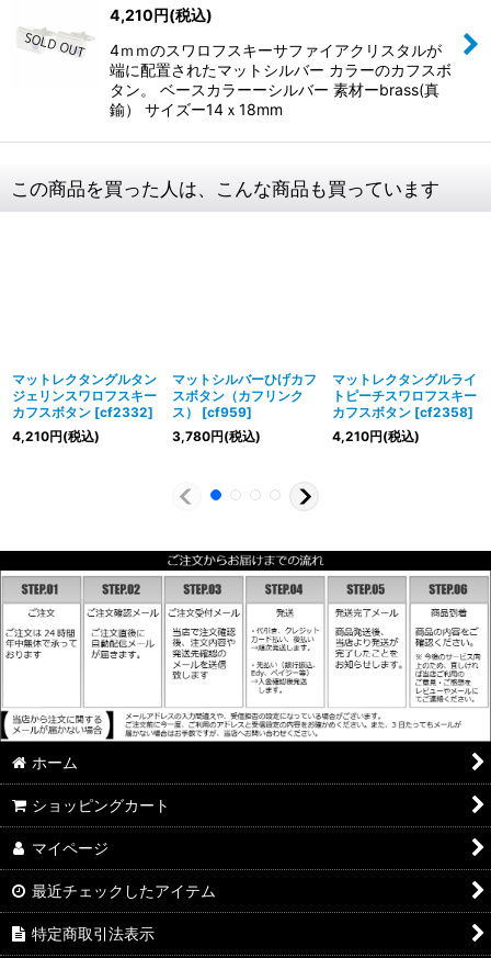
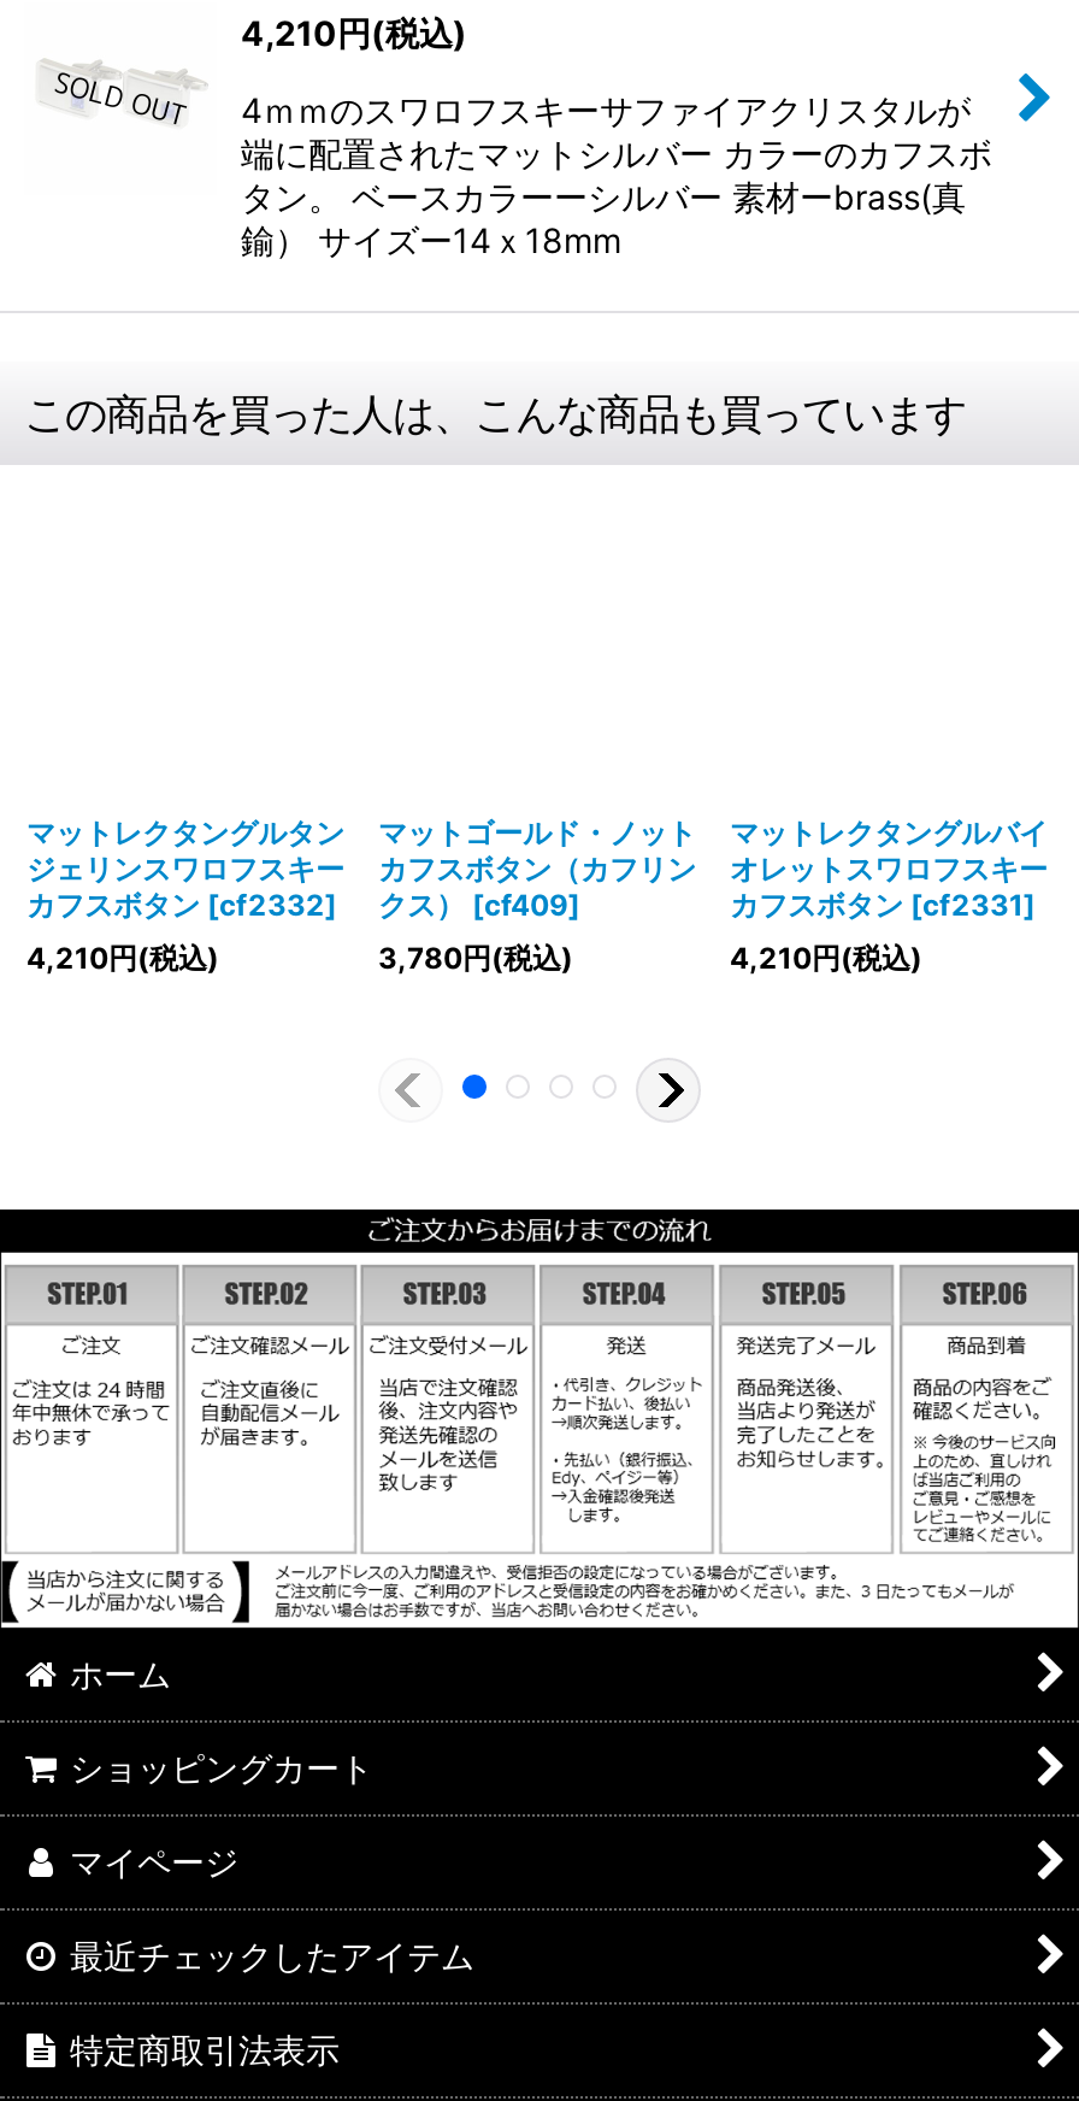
- マットシルバーひげカフ
- スボタン（カフリンク
- ス） [cf959]
+ マットゴールド・ノット
+ カフスボタン（カフリン
+ クス） [cf409]

- マットレクタングルライ
+ マットレクタングルバイ

- トピーチスワロフスキー
+ オレットスワロフスキー

- カフスボタン [cf2358]
+ カフスボタン [cf2331]
